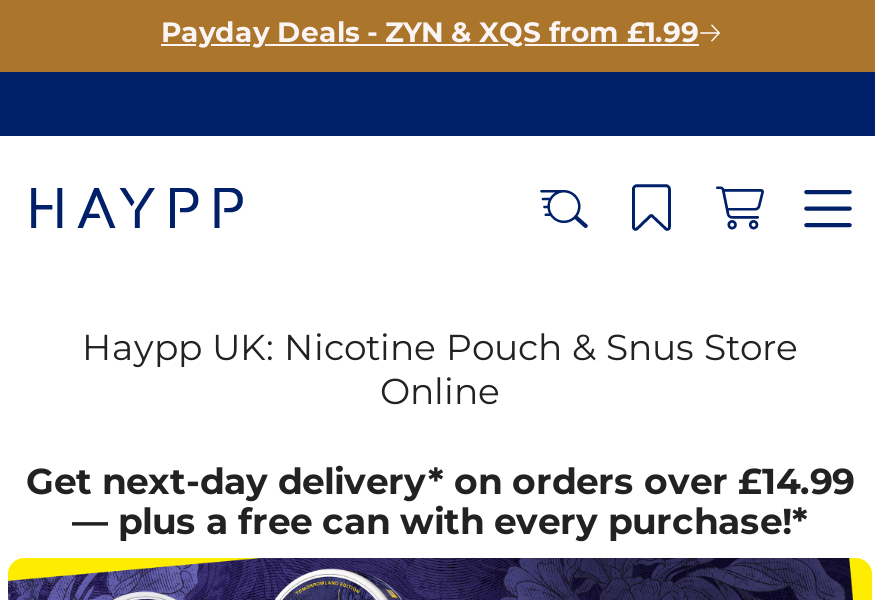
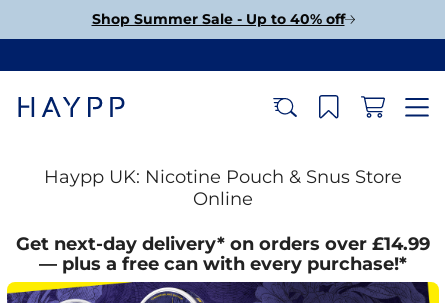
- Payday Deals - ZYN & XQS from £1.99
+ Shop Summer Sale - Up to 40% off
